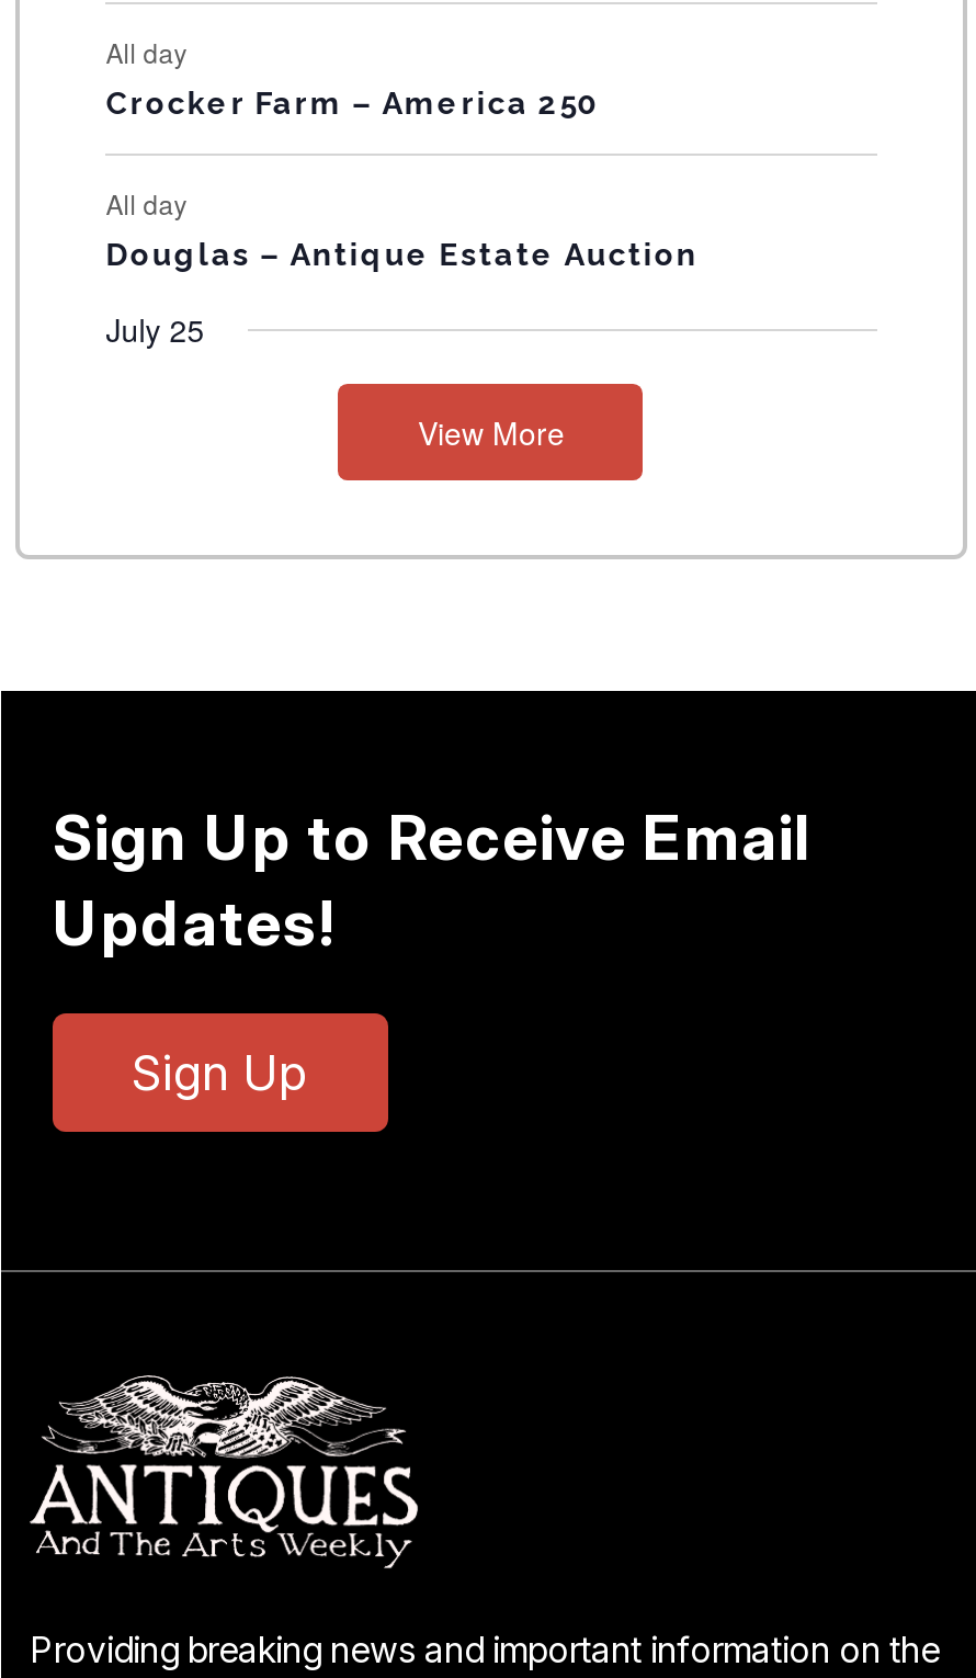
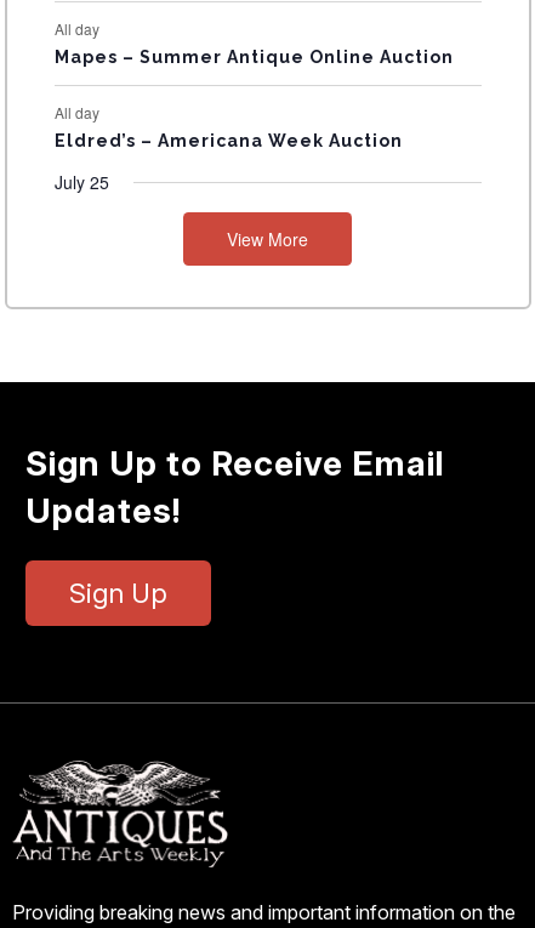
- Crocker Farm – America 250
+ Mapes – Summer Antique Online Auction

- Douglas – Antique Estate Auction
+ Eldred’s – Americana Week Auction
